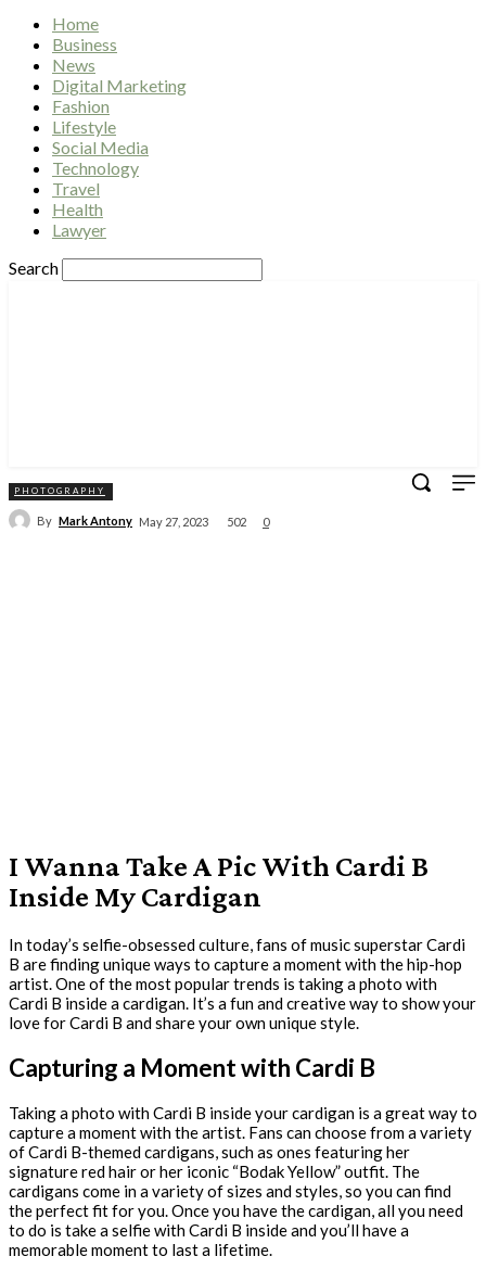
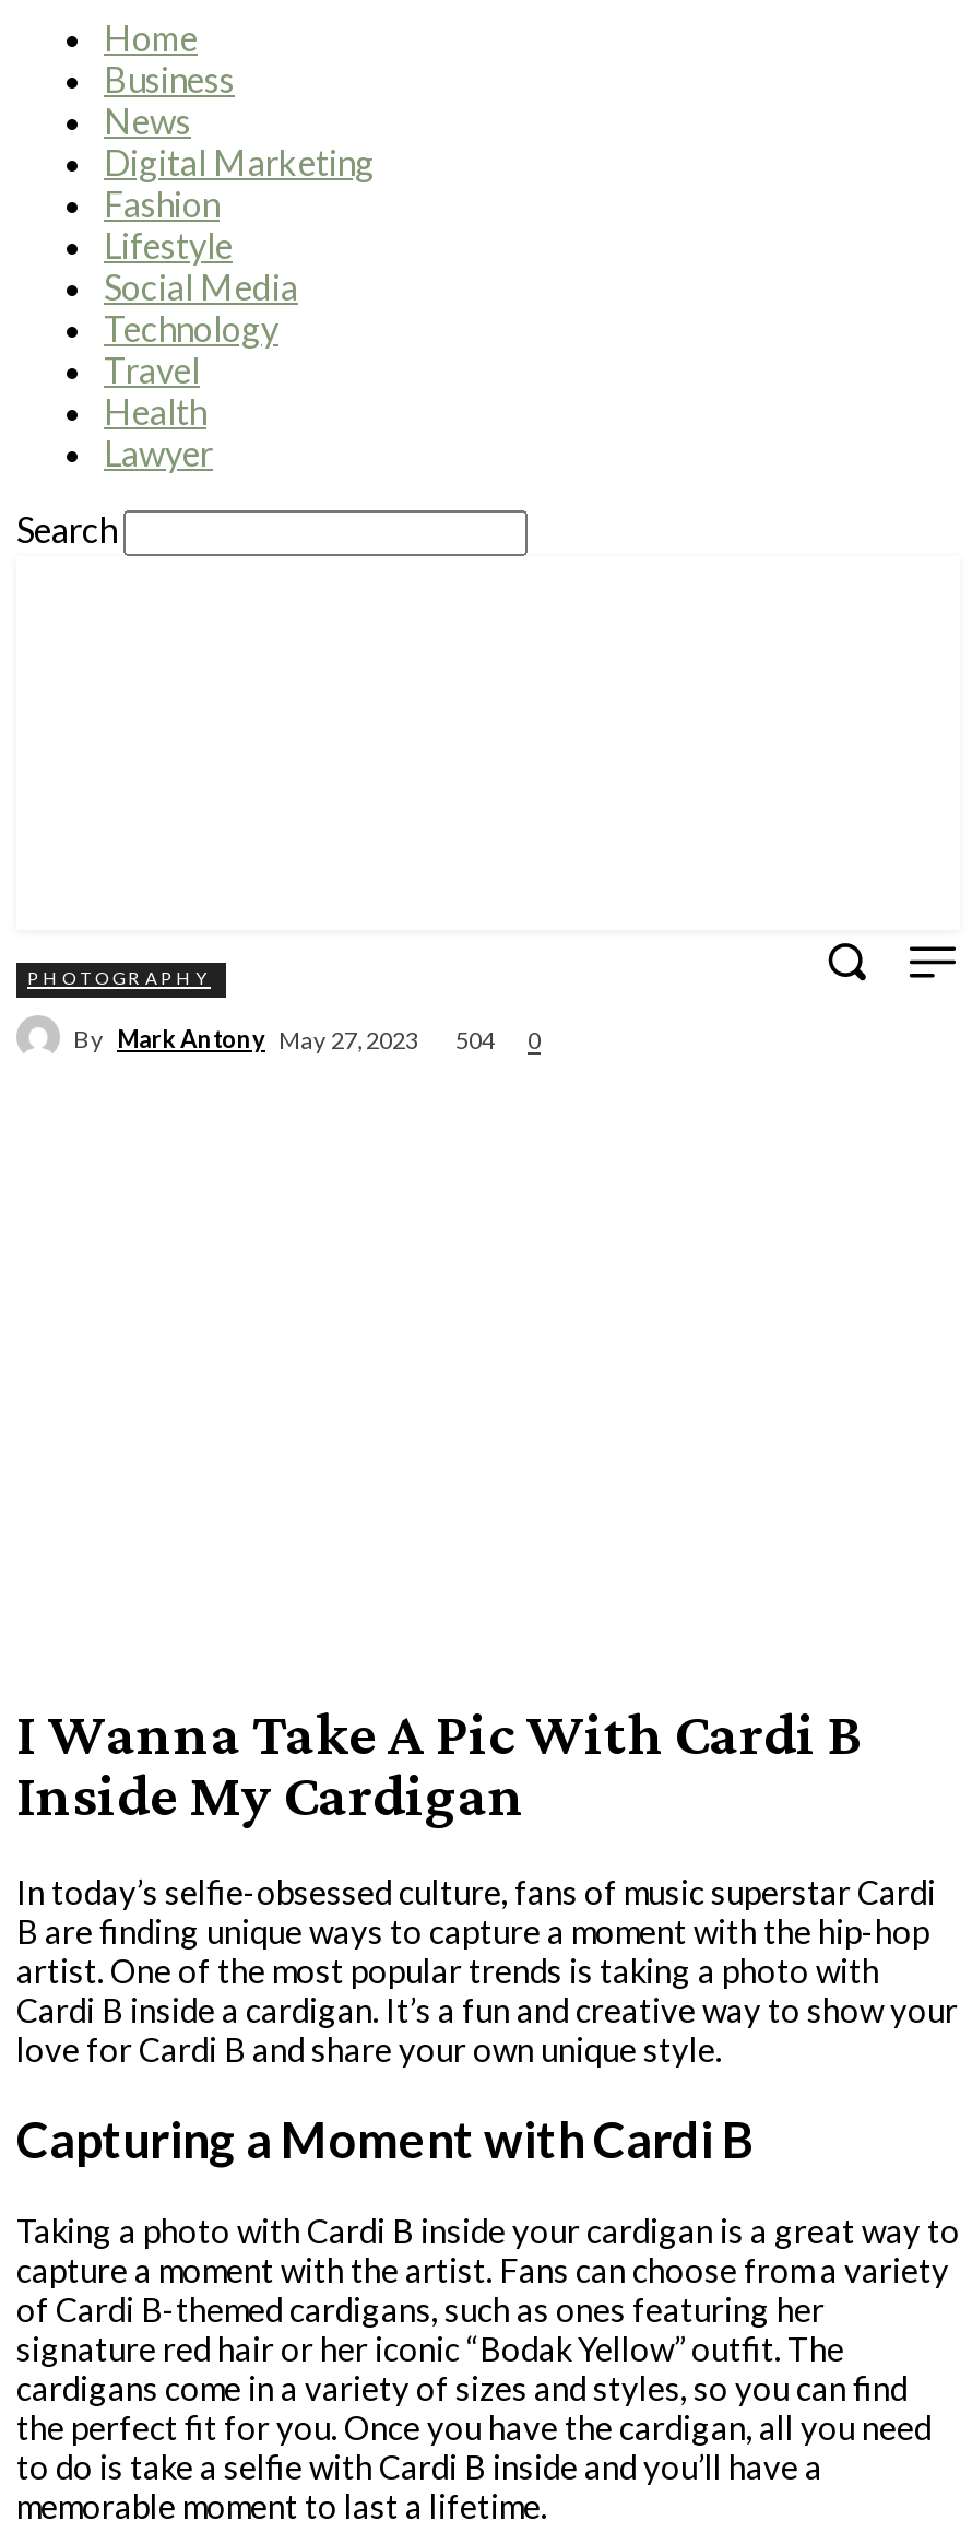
- By Mark Antony May 27, 2023 502 0
+ By Mark Antony May 27, 2023 504 0
